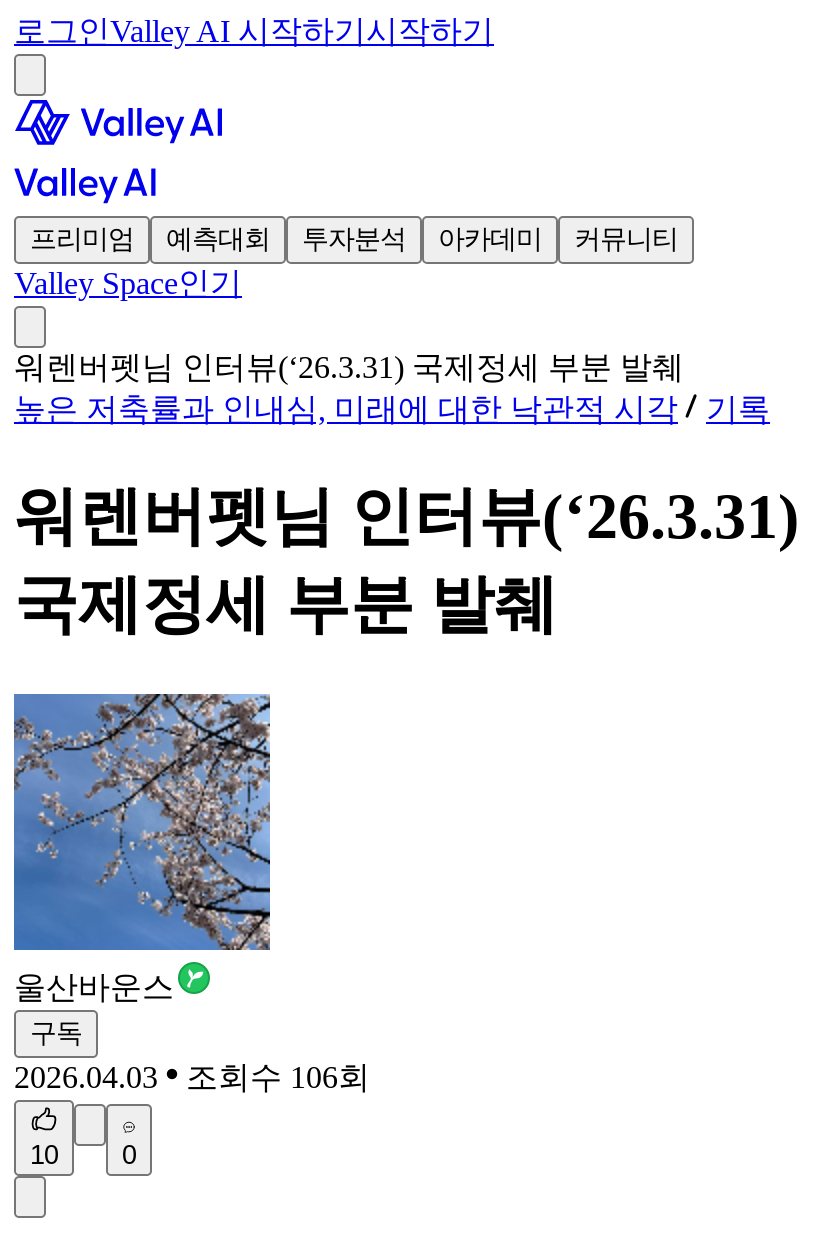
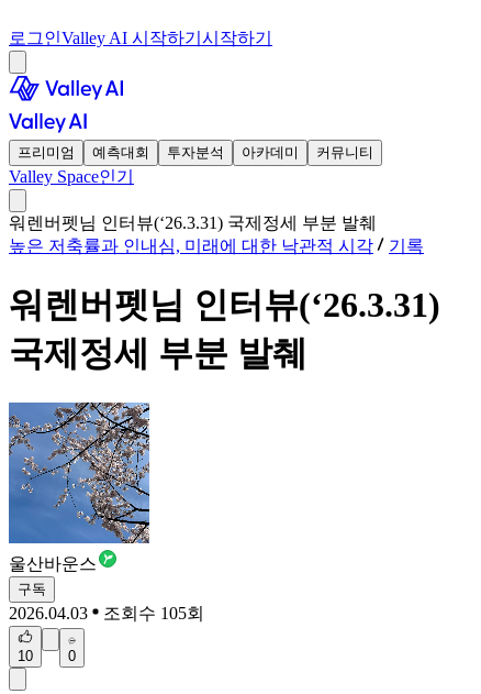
- 2026.04.03 조회수 106회
+ 2026.04.03 조회수 105회
